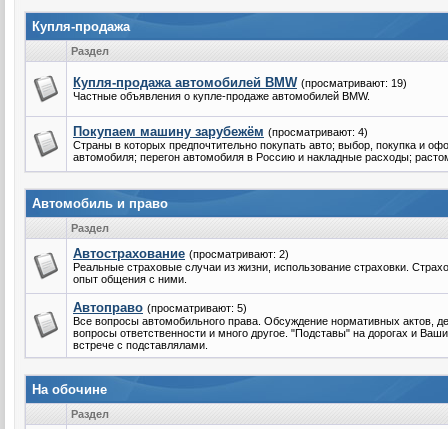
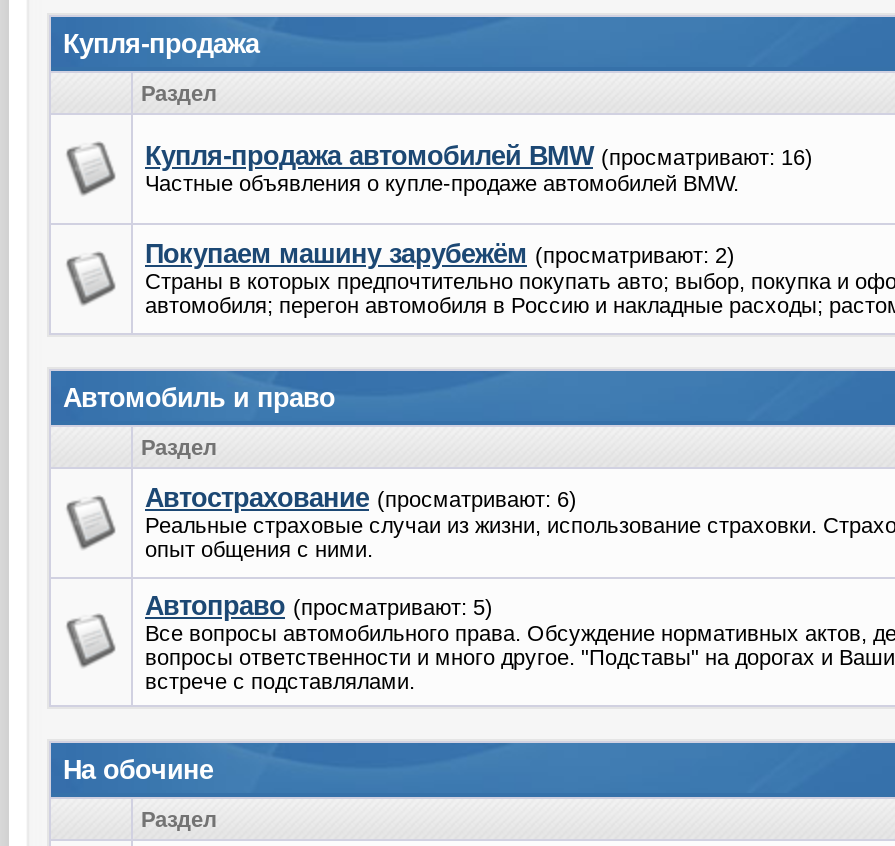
- Купля-продажа автомобилей BMW (просматривают: 19)
+ Купля-продажа автомобилей BMW (просматривают: 16)

- Покупаем машину зарубежём (просматривают: 4)
+ Покупаем машину зарубежём (просматривают: 2)

- Автострахование (просматривают: 2)
+ Автострахование (просматривают: 6)
